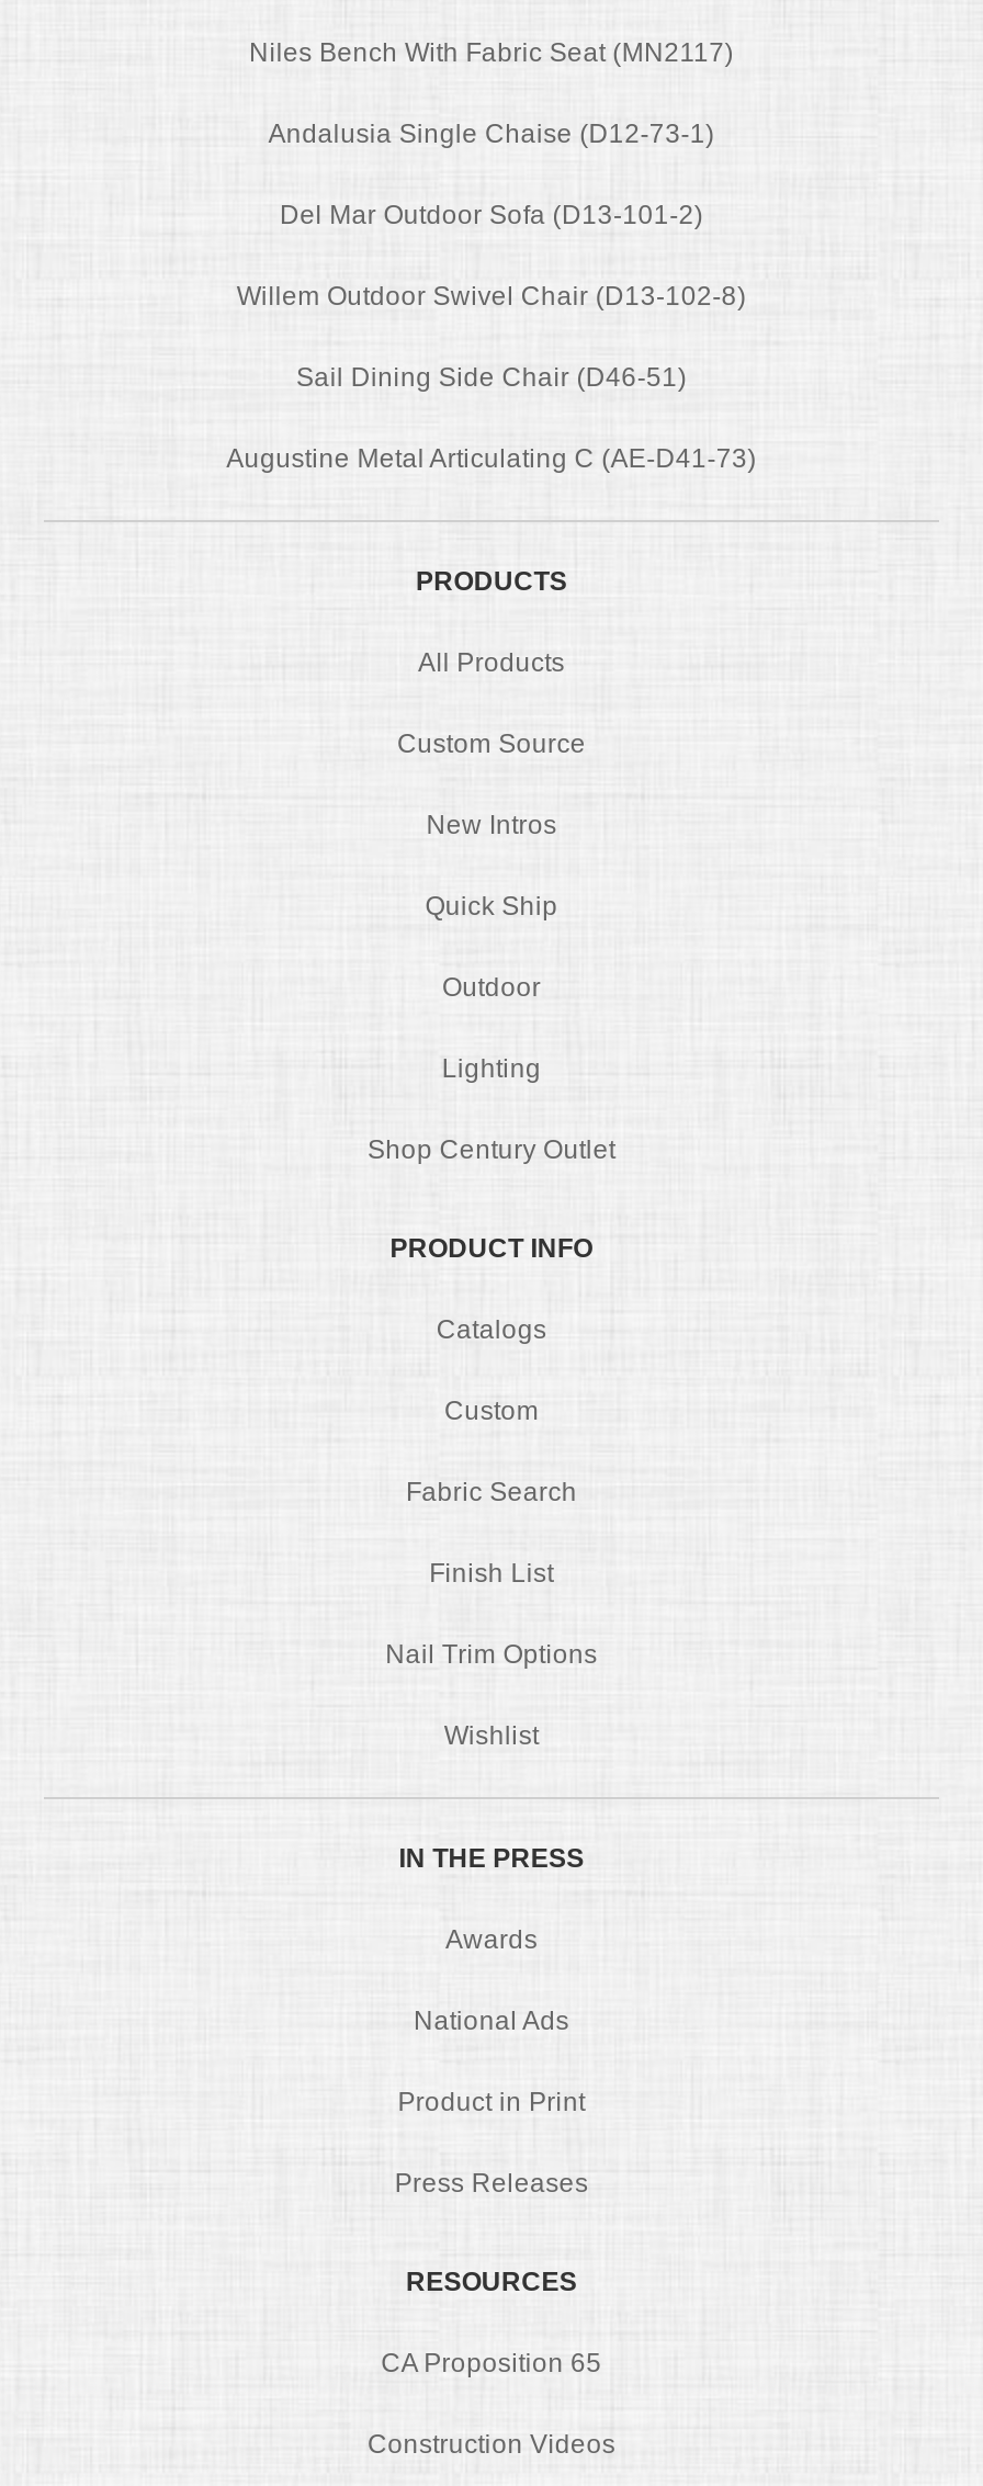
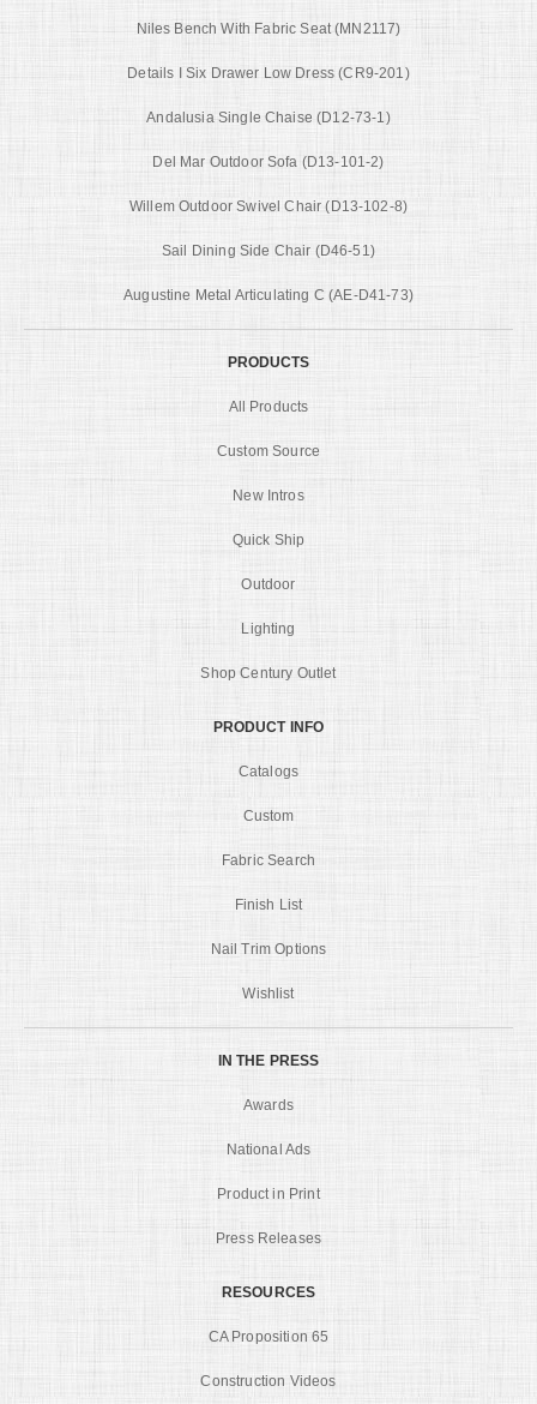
+ Details I Six Drawer Low Dress (CR9-201)
